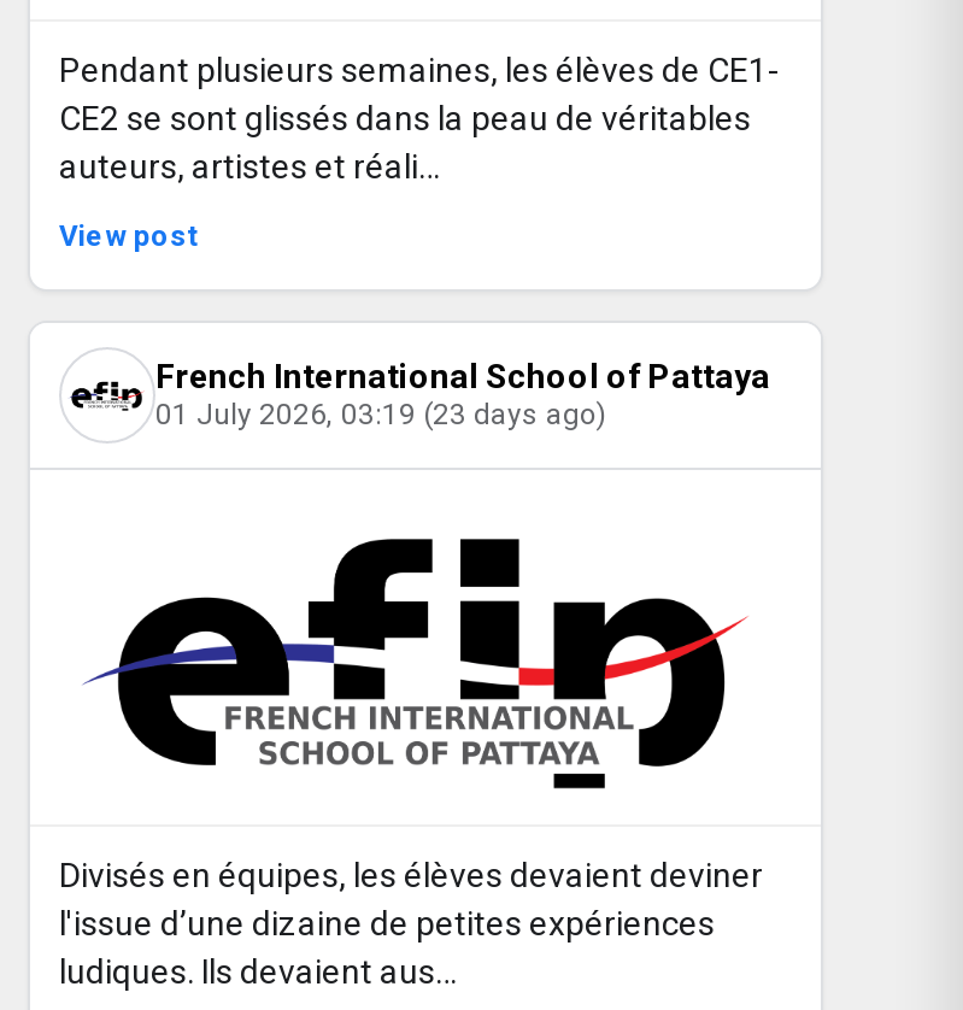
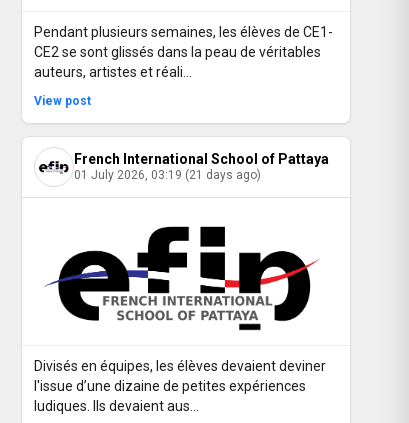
- 01 July 2026, 03:19 (23 days ago)
+ 01 July 2026, 03:19 (21 days ago)
